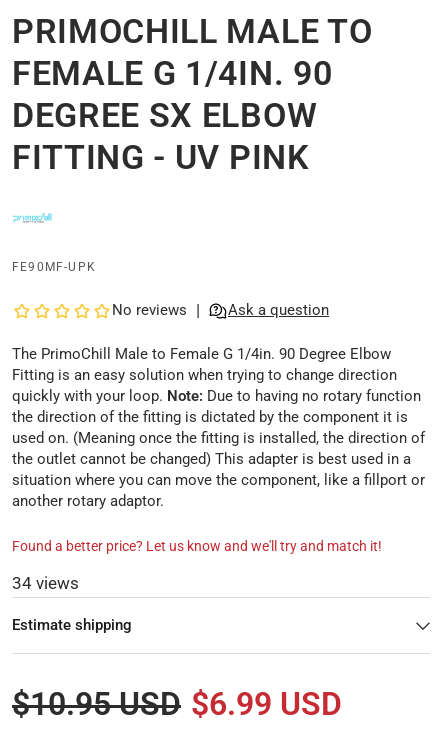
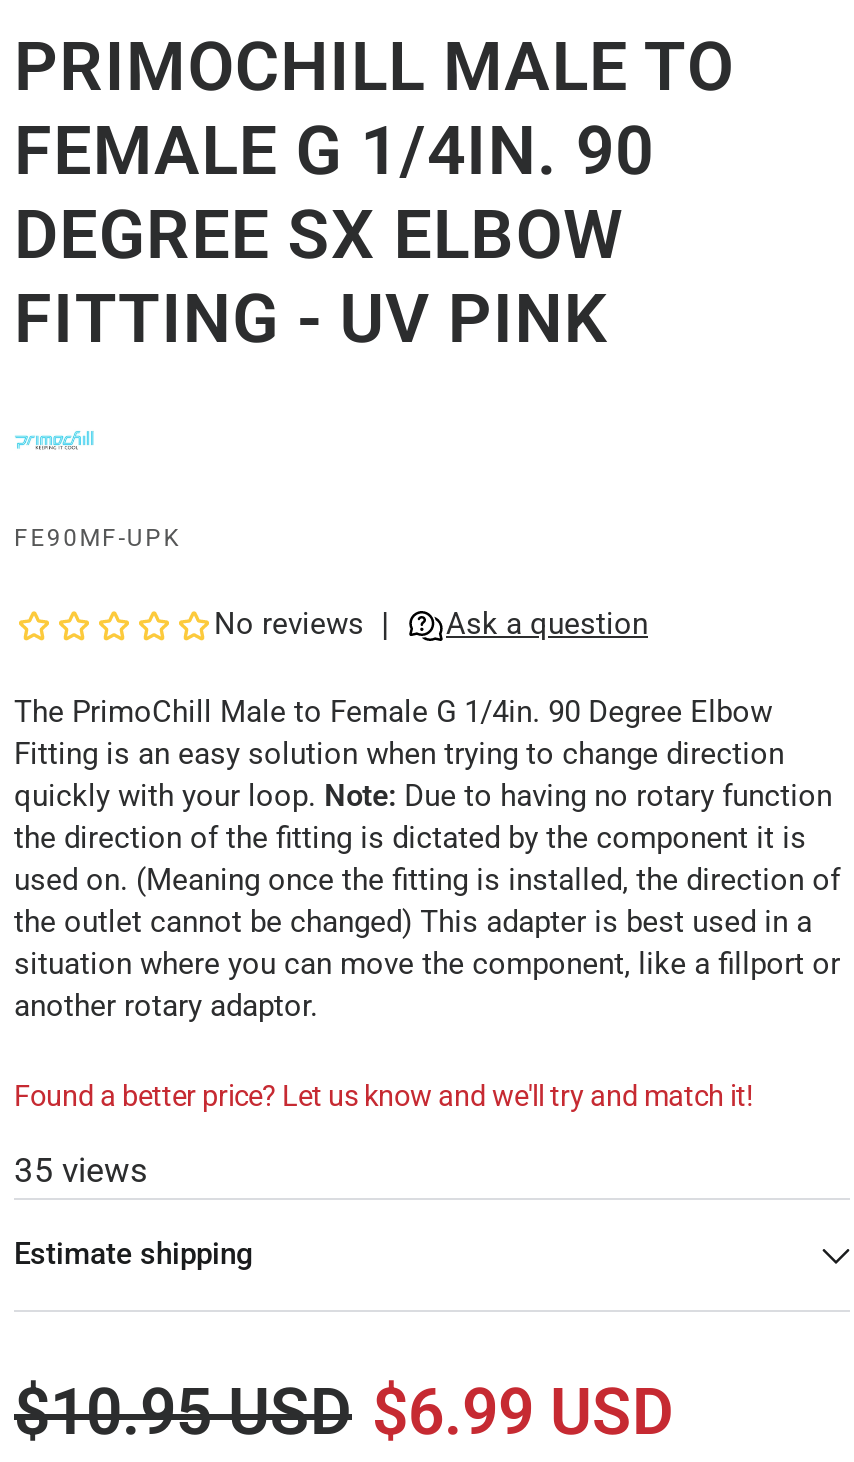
- 34 views
+ 35 views
